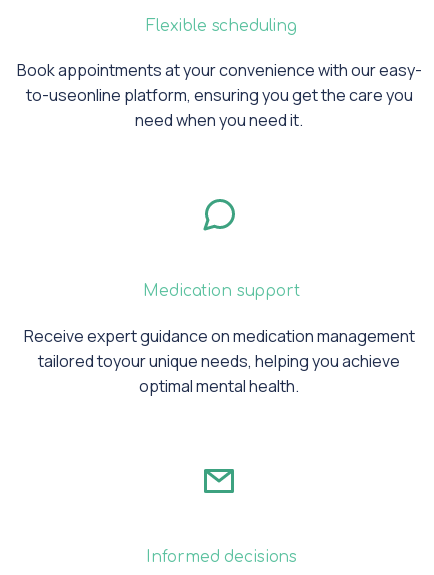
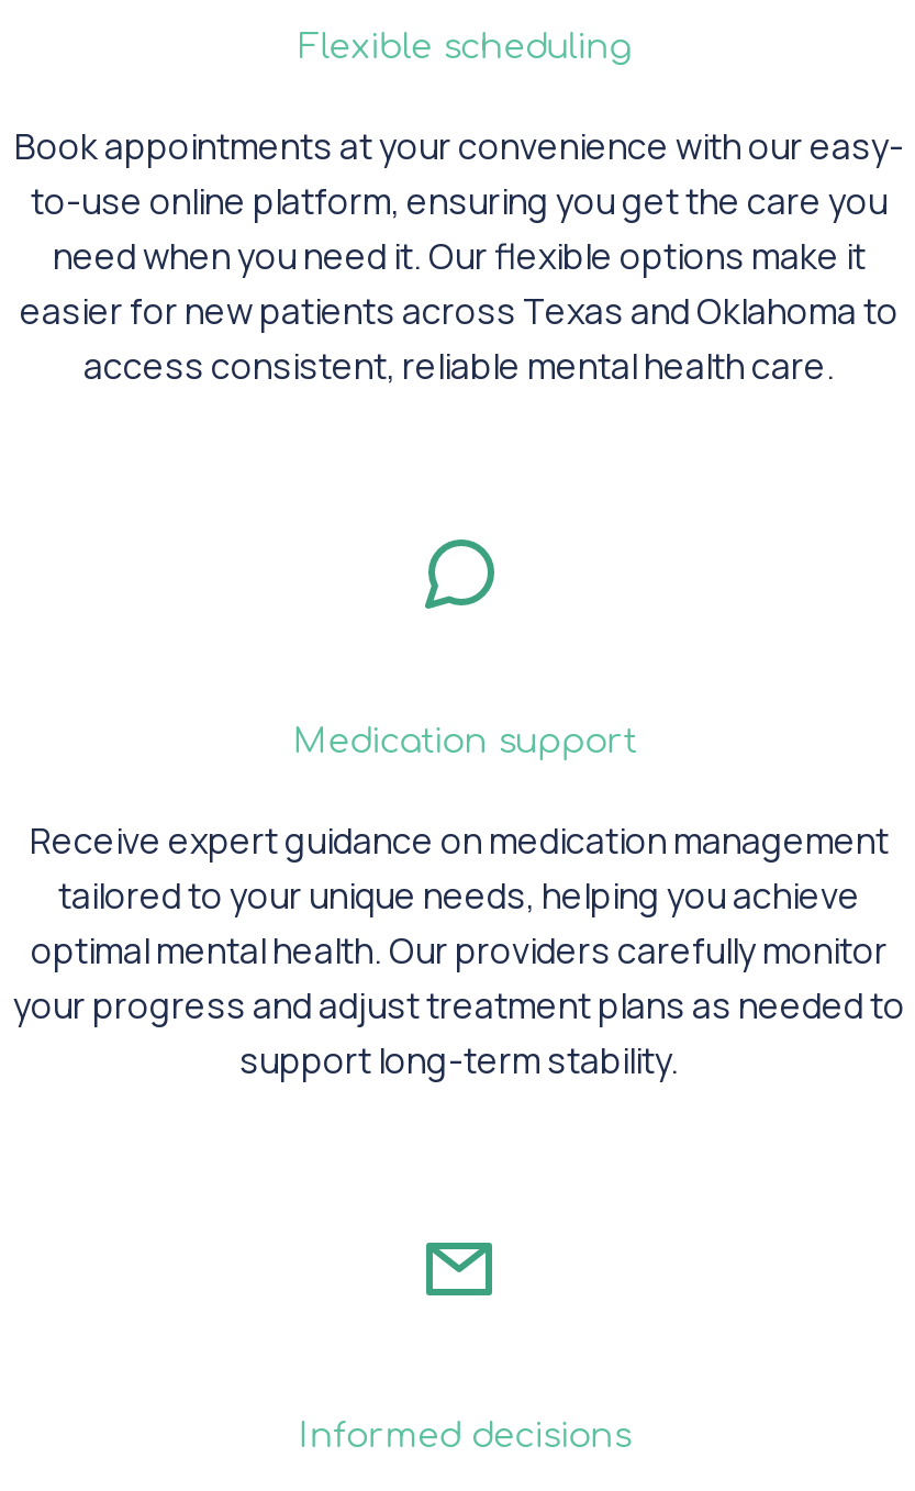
- to-useonline platform, ensuring you get the care you
- need when you need it.
+ to-use online platform, ensuring you get the care you
+ need when you need it. Our flexible options make it
+ easier for new patients across Texas and Oklahoma to
+ access consistent, reliable mental health care.

- tailored toyour unique needs, helping you achieve
- optimal mental health.
+ tailored to your unique needs, helping you achieve
+ optimal mental health. Our providers carefully monitor
+ your progress and adjust treatment plans as needed to
+ support long-term stability.
